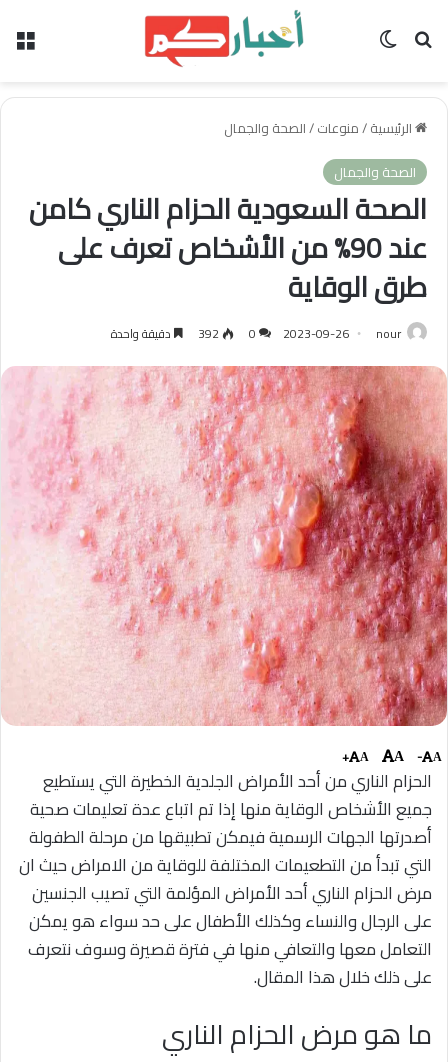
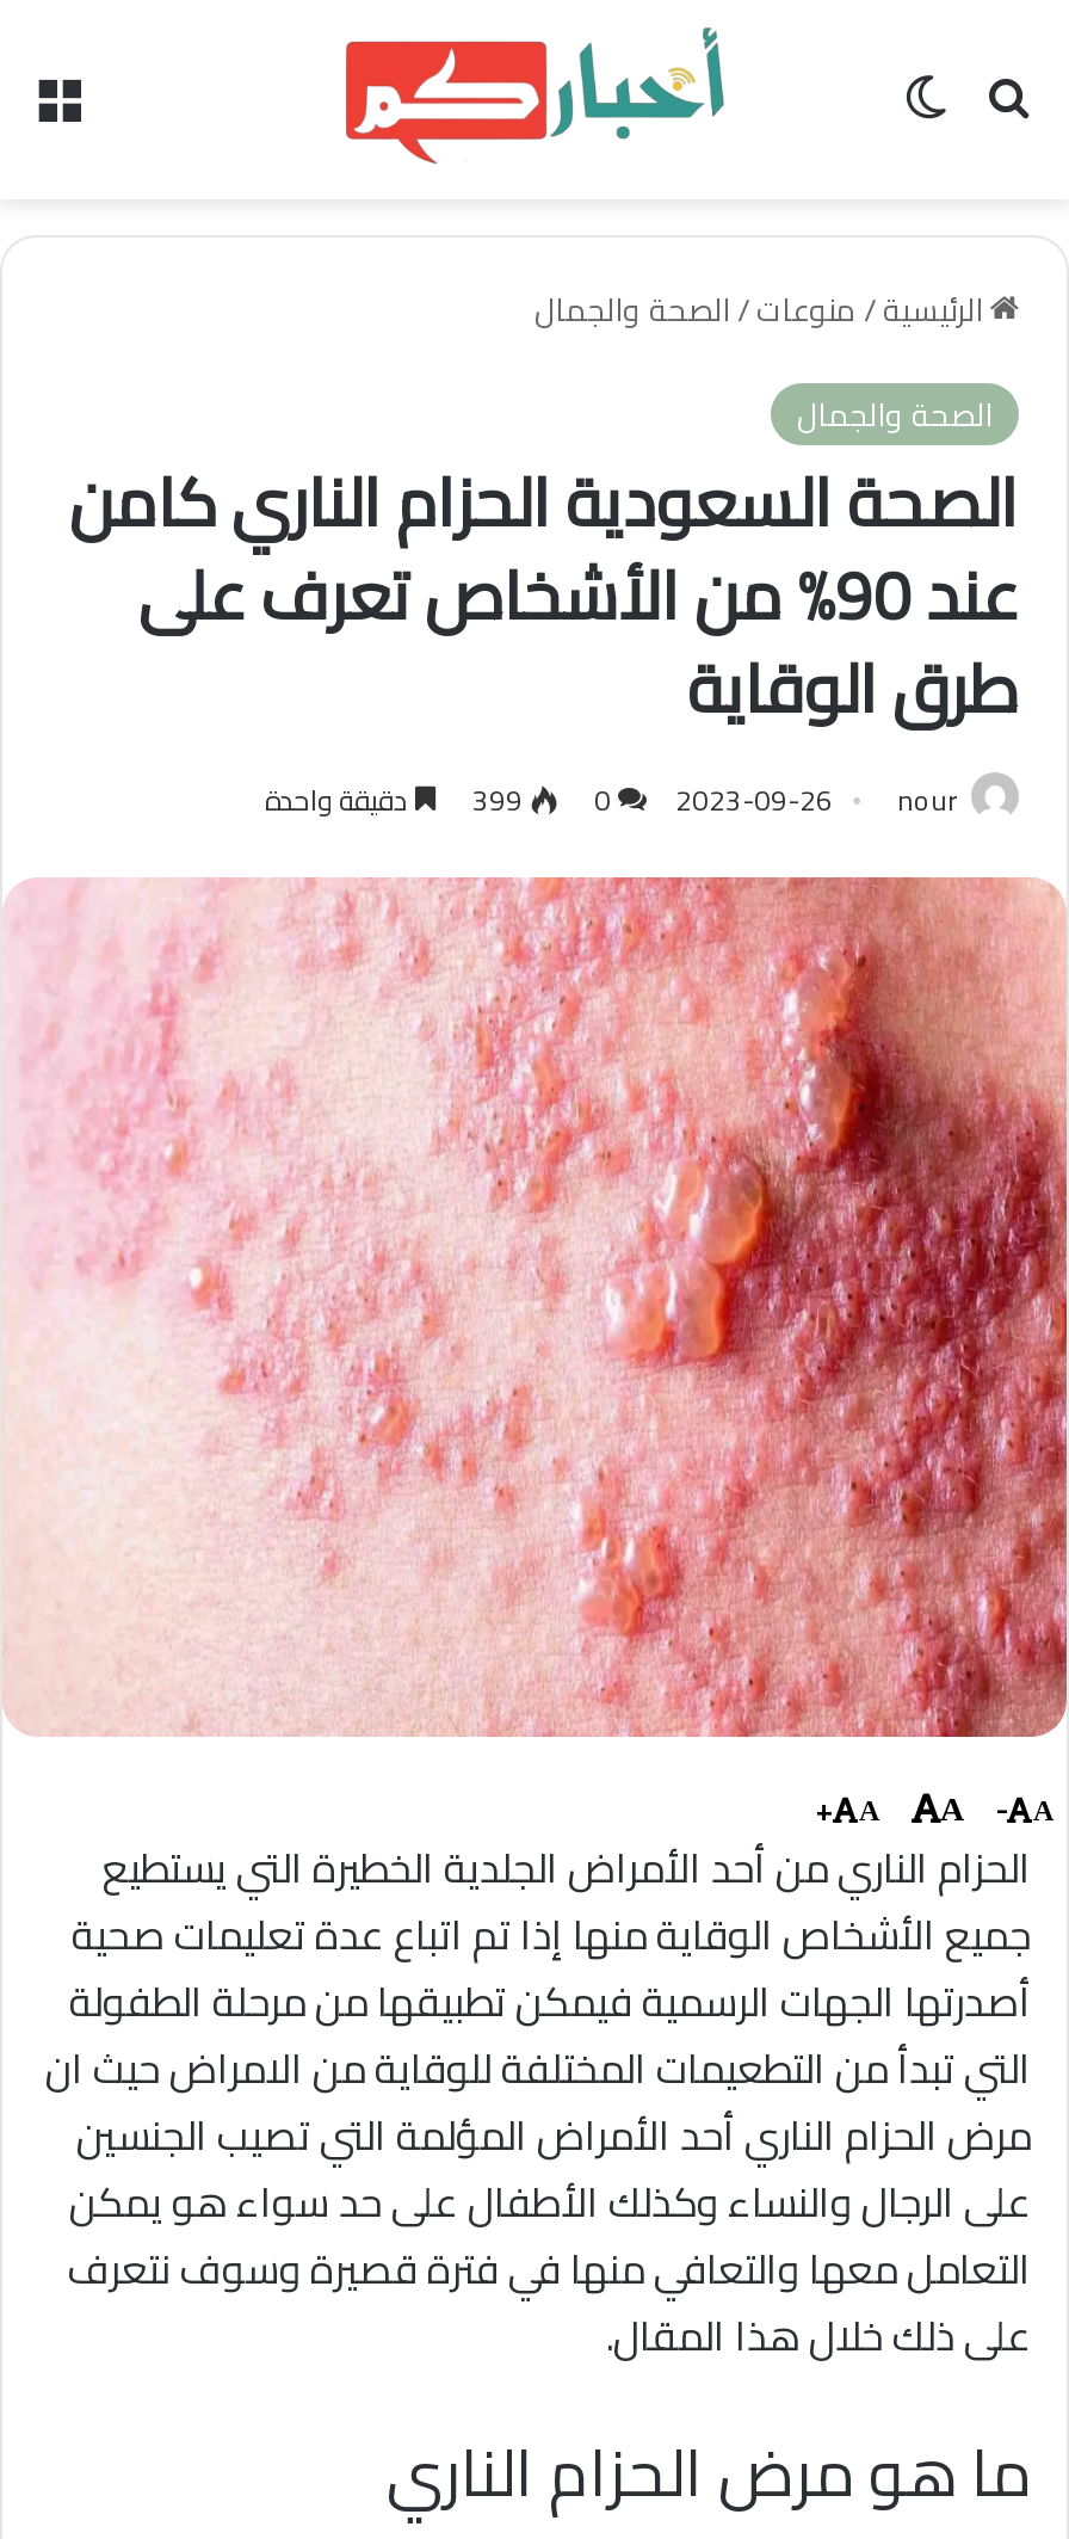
- nour 2023-09-26 0 392 دقيقة واحدة
+ nour 2023-09-26 0 399 دقيقة واحدة
